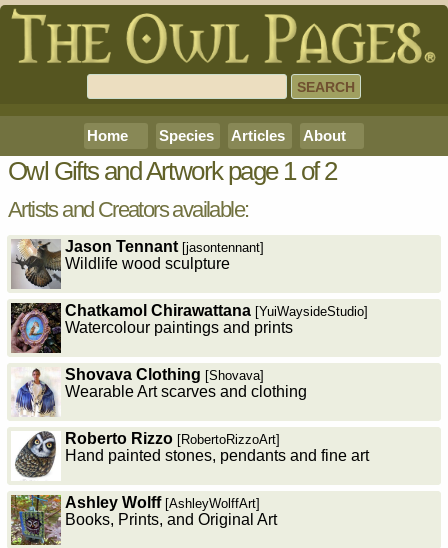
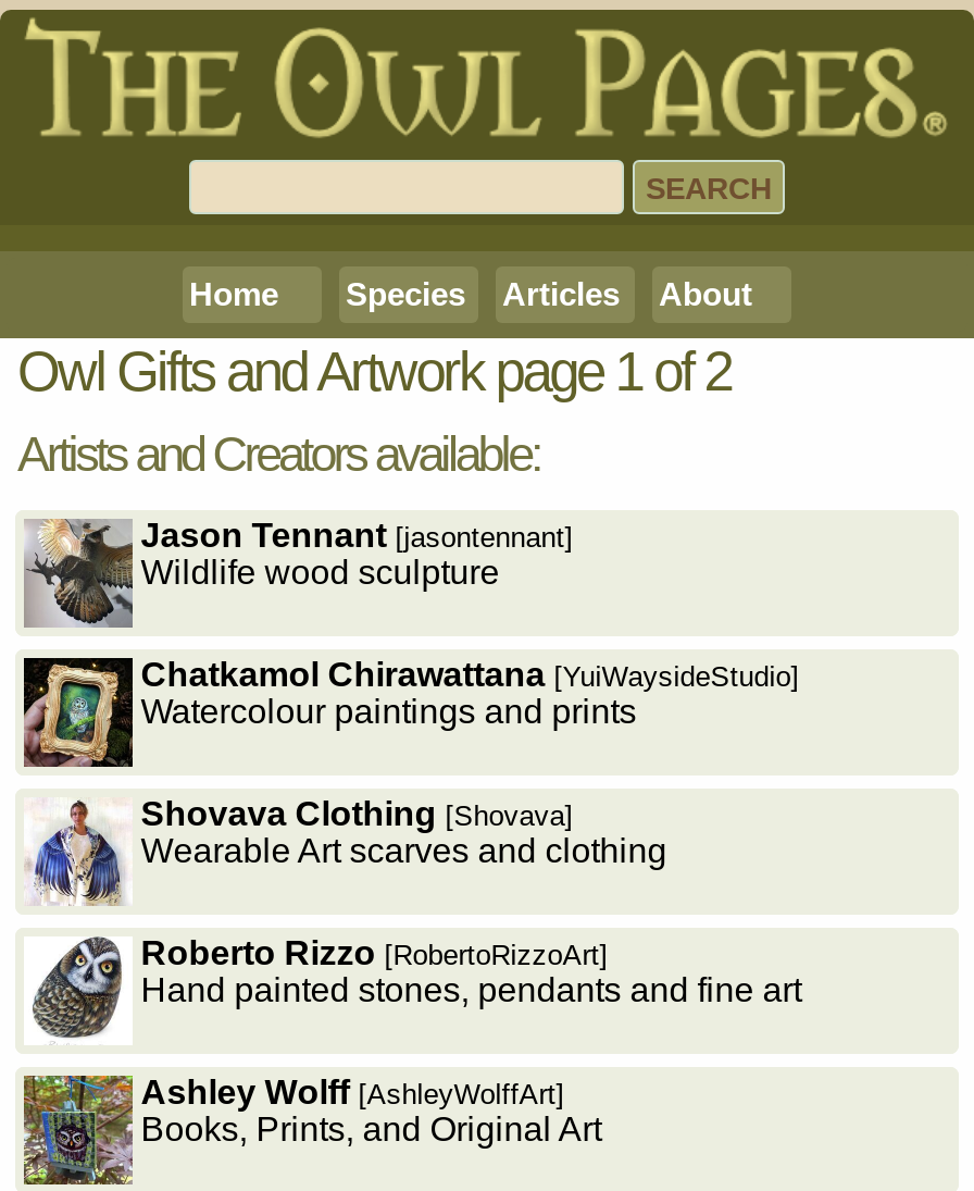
- [image]
+ [image]
